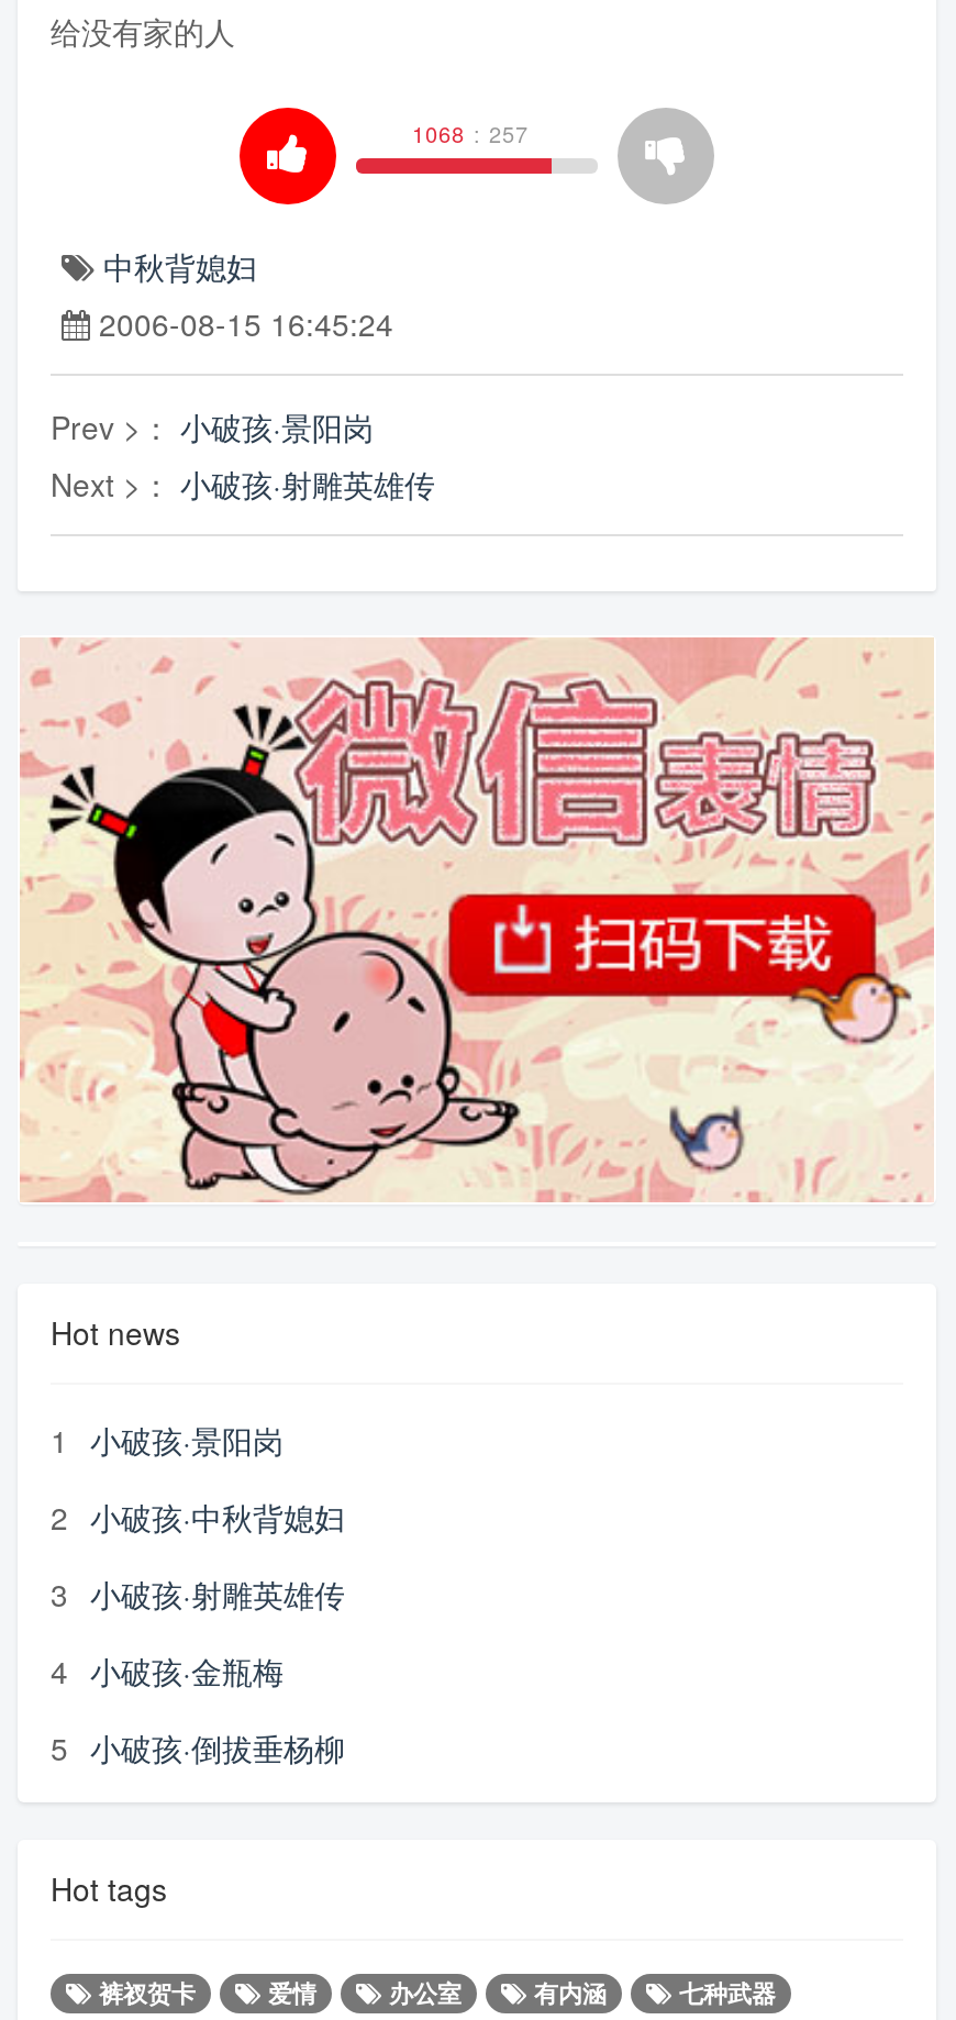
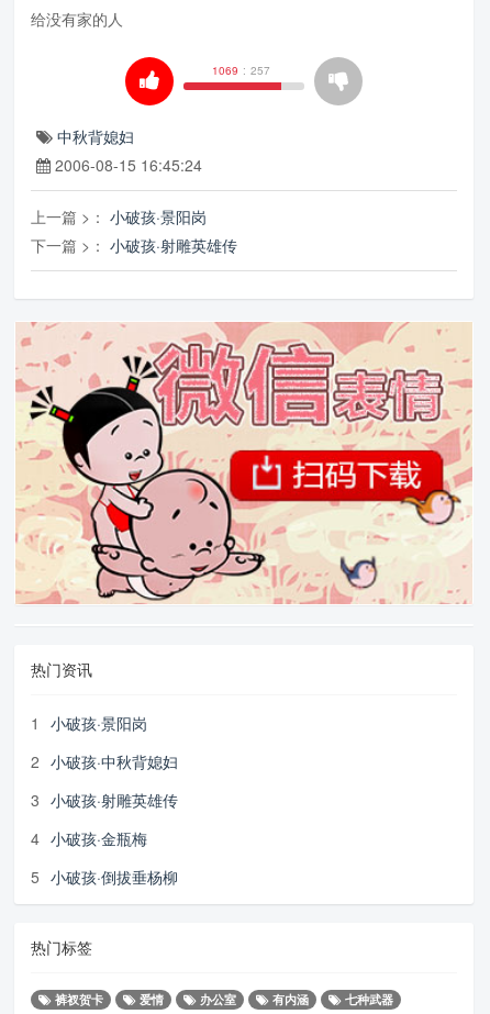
- 1068 : 257
+ 1069 : 257

- Prev >： 小破孩·景阳岗
- Next >： 小破孩·射雕英雄传
+ 上一篇 >： 小破孩·景阳岗
+ 下一篇 >： 小破孩·射雕英雄传

- Hot news
+ 热门资讯

- Hot tags
+ 热门标签
